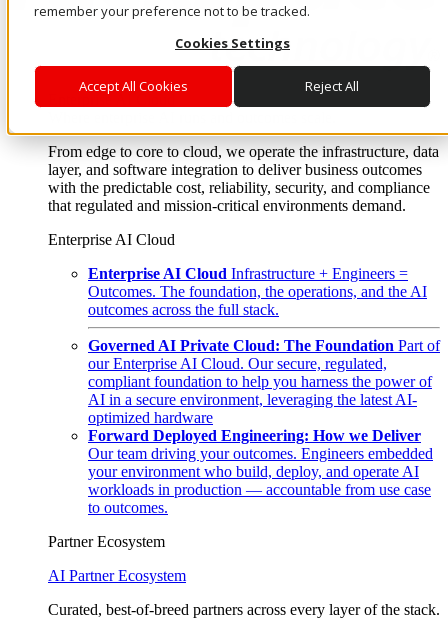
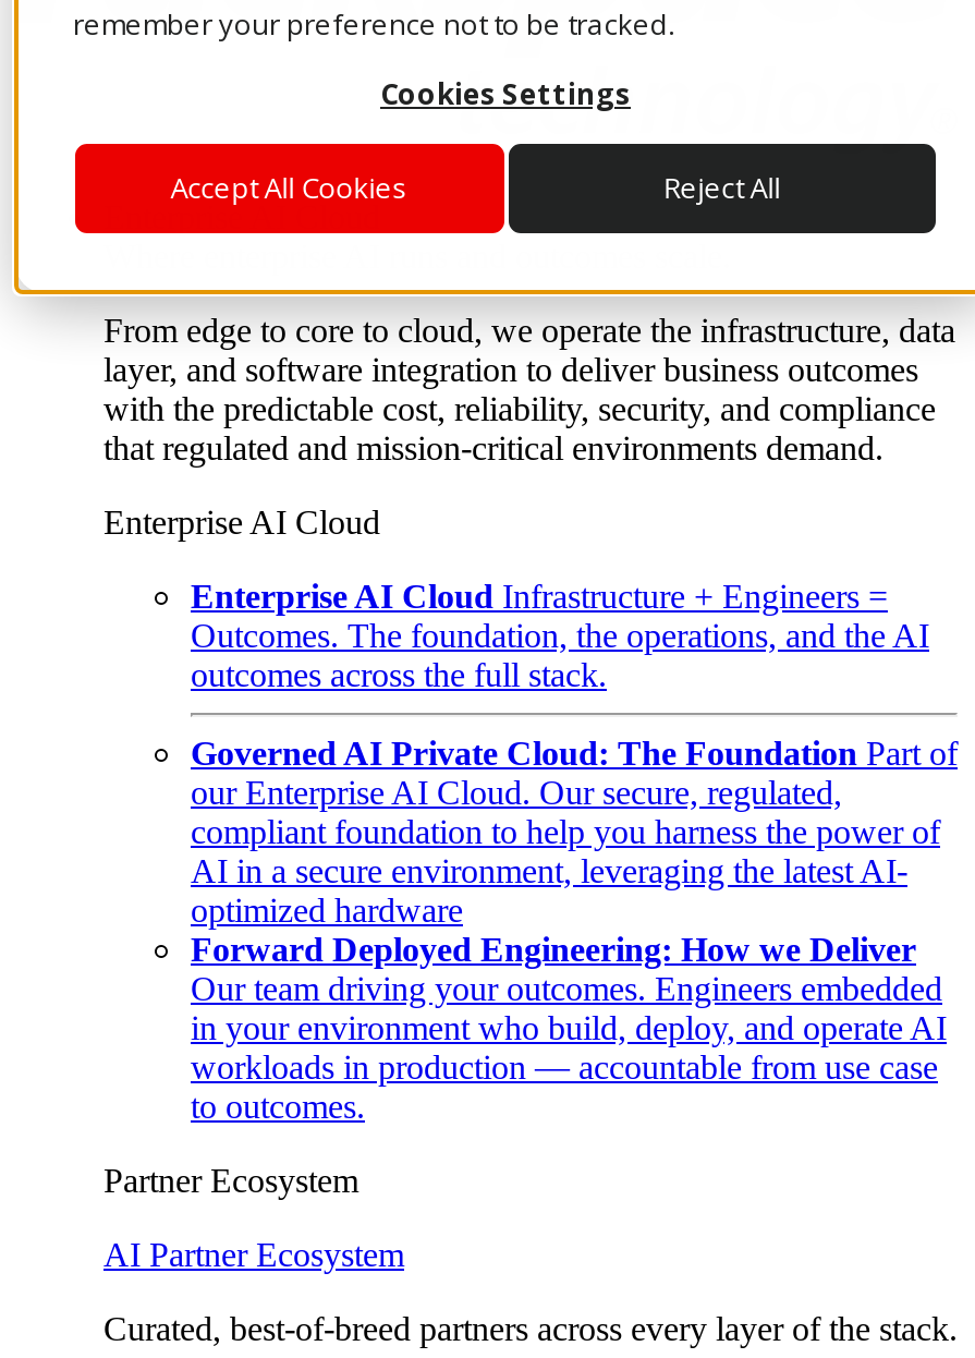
- your environment who build, deploy, and operate AI
+ in your environment who build, deploy, and operate AI
